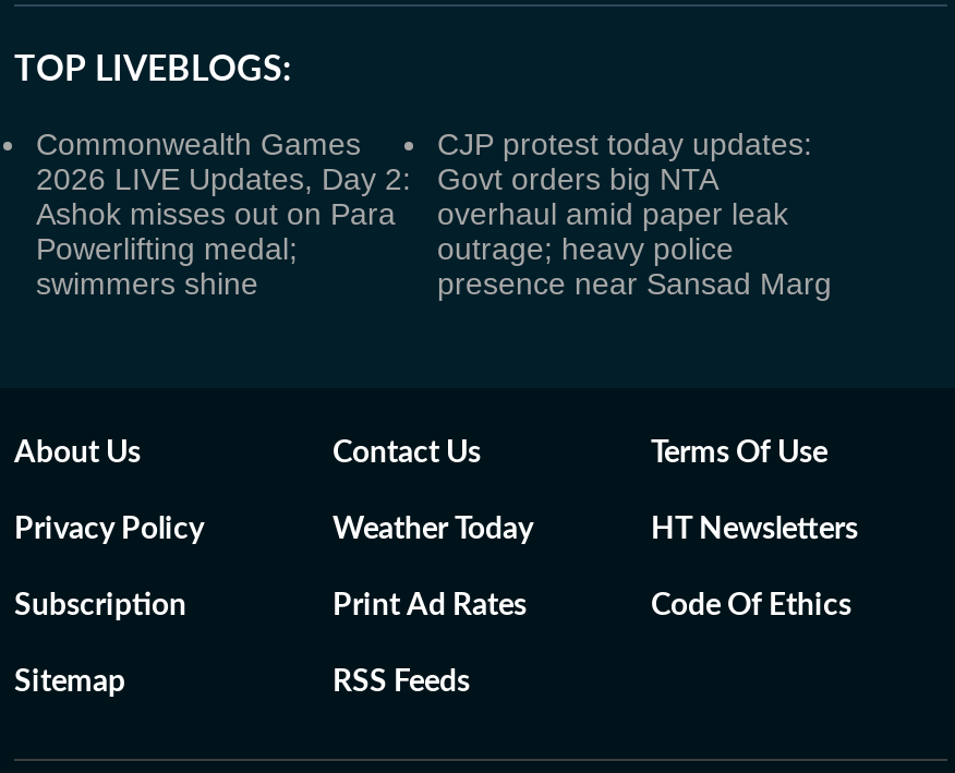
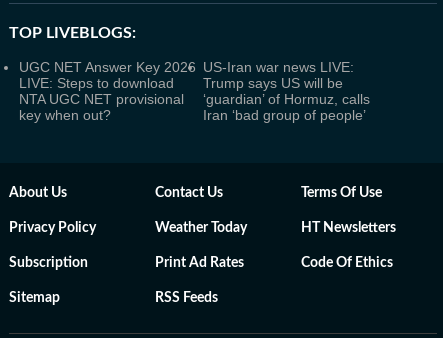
- Commonwealth Games
- 2026 LIVE Updates, Day 2:
- Ashok misses out on Para
- Powerlifting medal;
- swimmers shine
+ UGC NET Answer Key 2026
+ LIVE: Steps to download
+ NTA UGC NET provisional
+ key when out?

- CJP protest today updates:
- Govt orders big NTA
- overhaul amid paper leak
- outrage; heavy police
- presence near Sansad Marg
+ US-Iran war news LIVE:
+ Trump says US will be
+ ‘guardian’ of Hormuz, calls
+ Iran ‘bad group of people’
